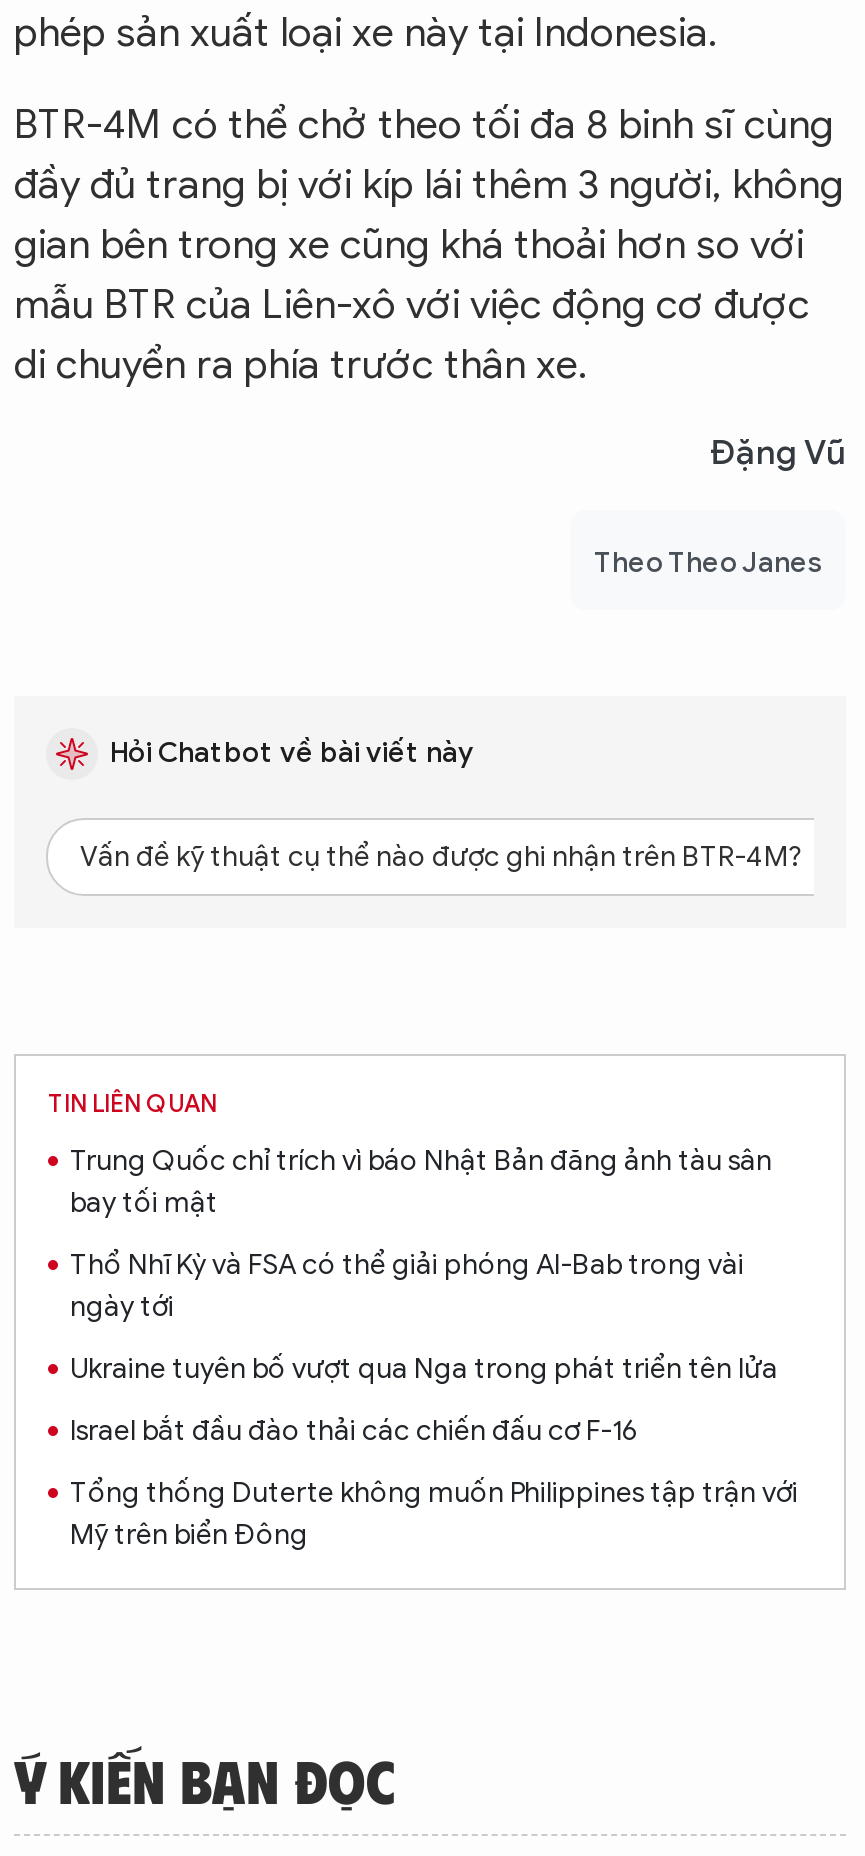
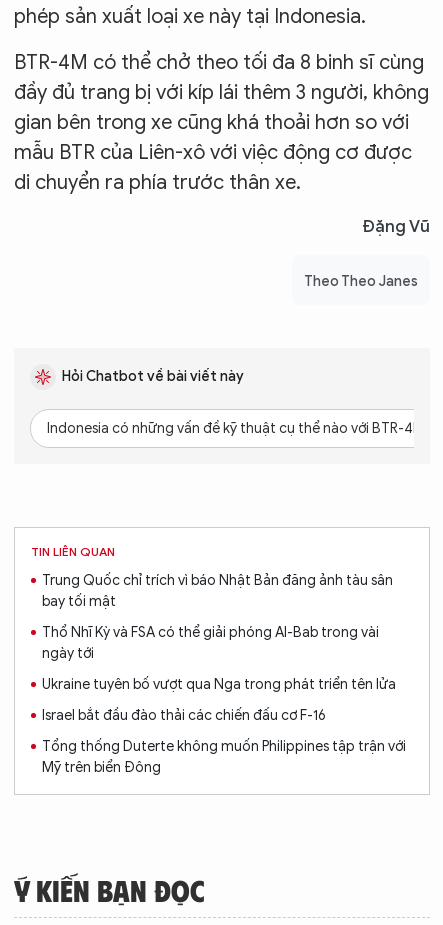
- Vấn đề kỹ thuật cụ thể nào được ghi nhận trên BTR-4M?
+ Indonesia có những vấn đề kỹ thuật cụ thể nào với BTR-4M?
